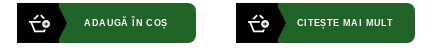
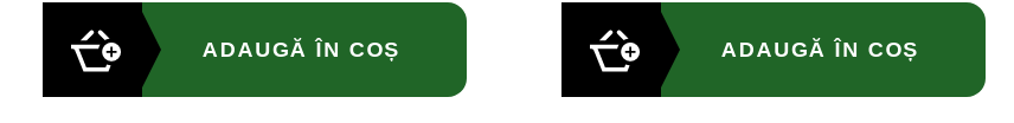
- CITEȘTE MAI MULT
+ ADAUGĂ ÎN COȘ
